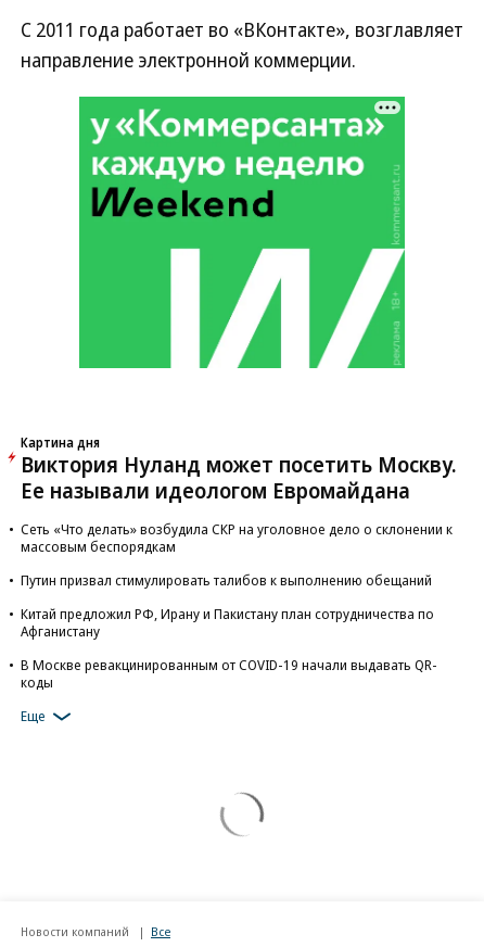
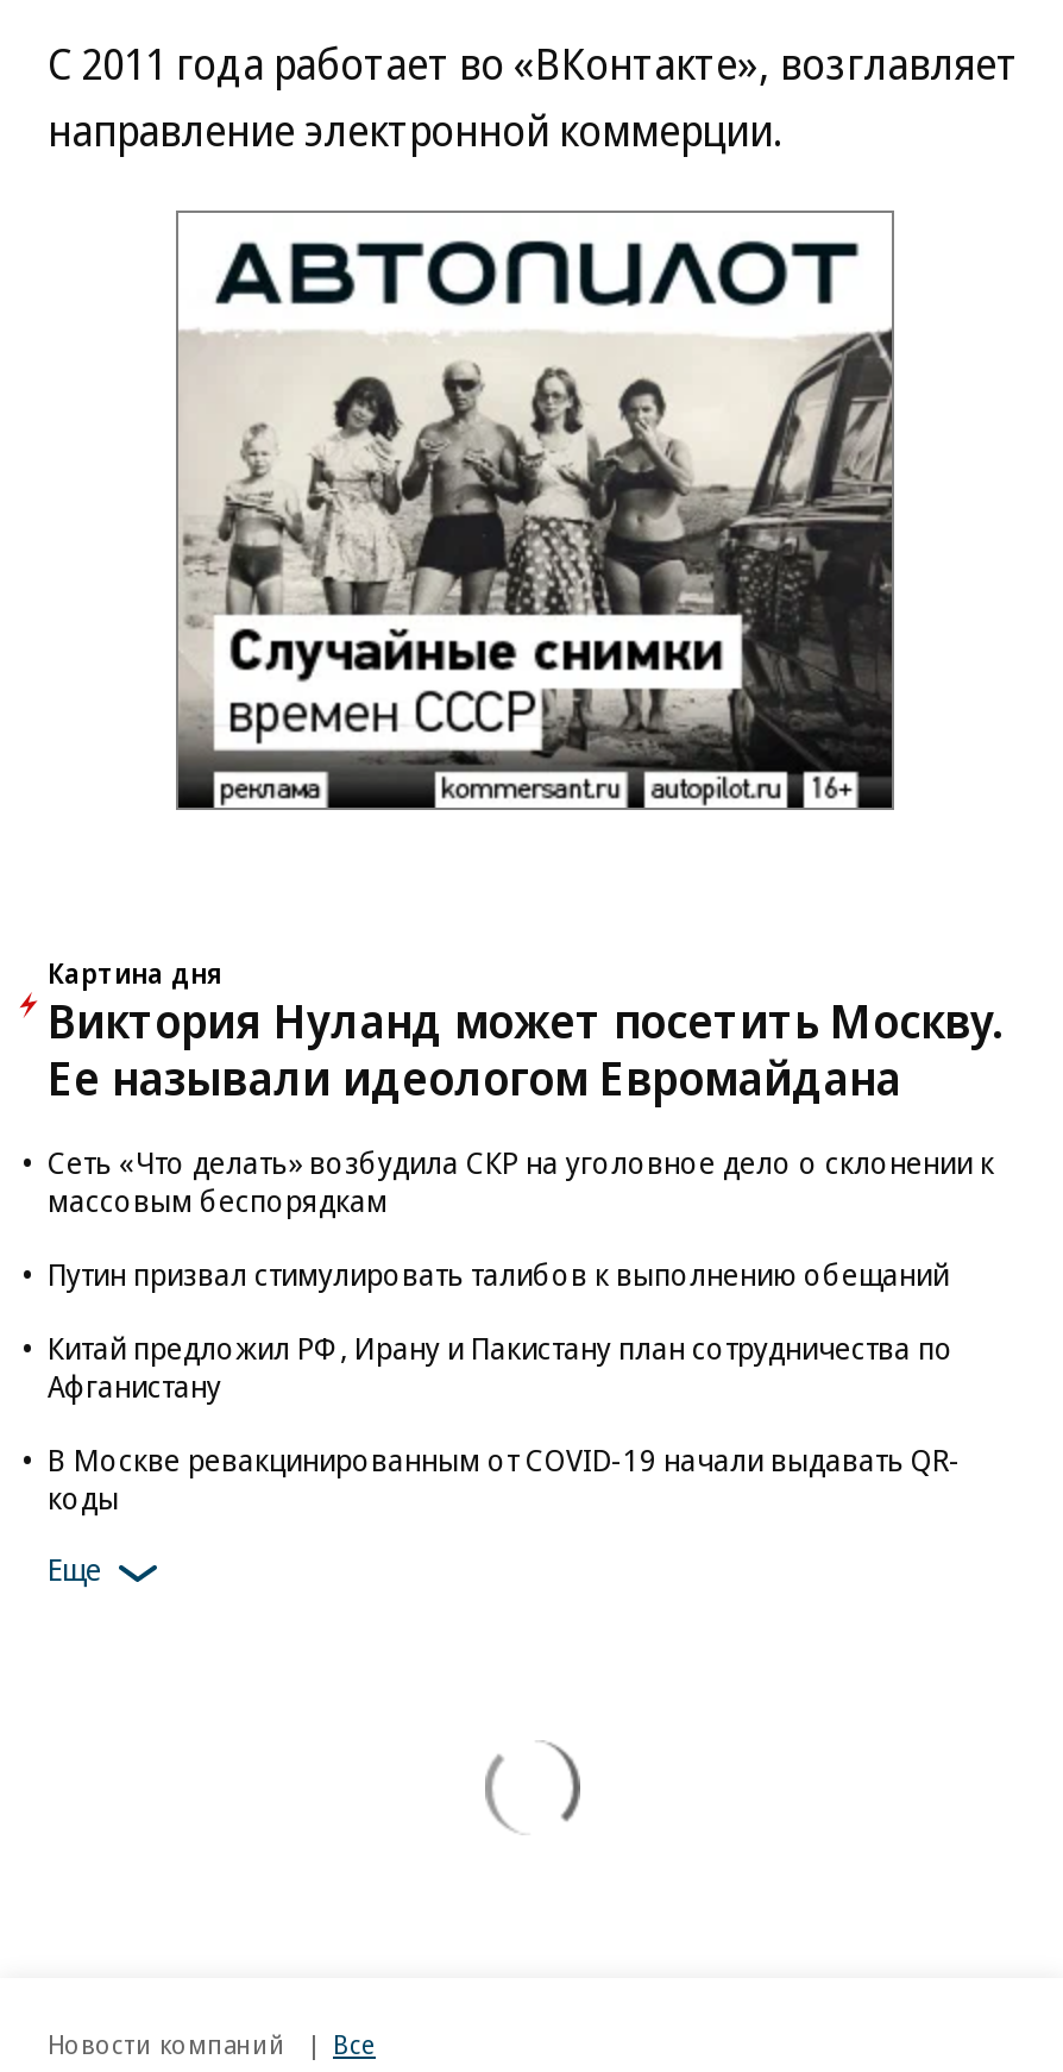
- [image]
+ [image]
